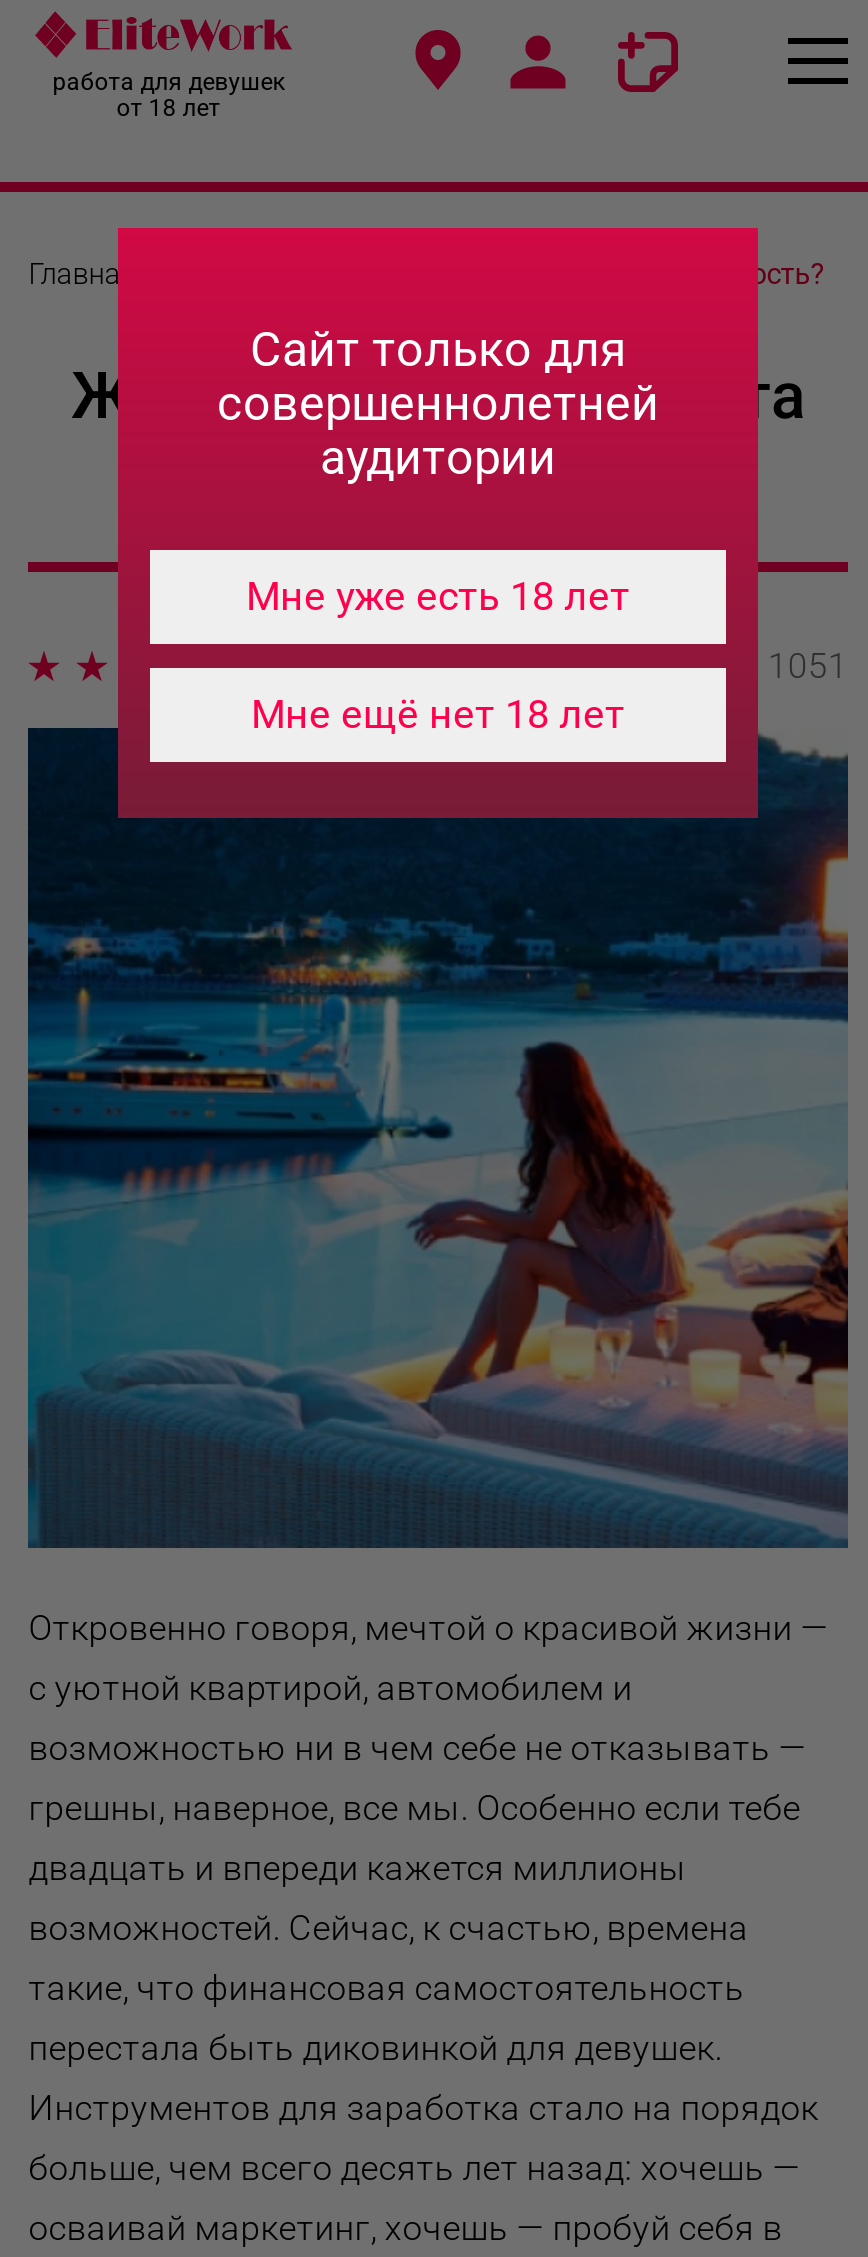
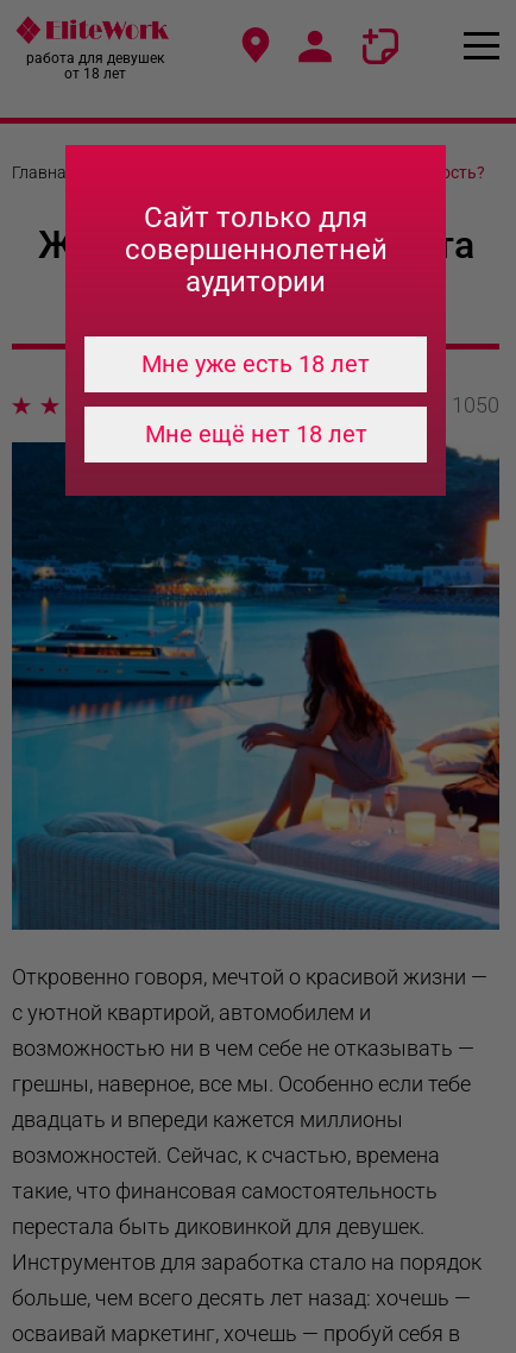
- 1051
+ 1050
